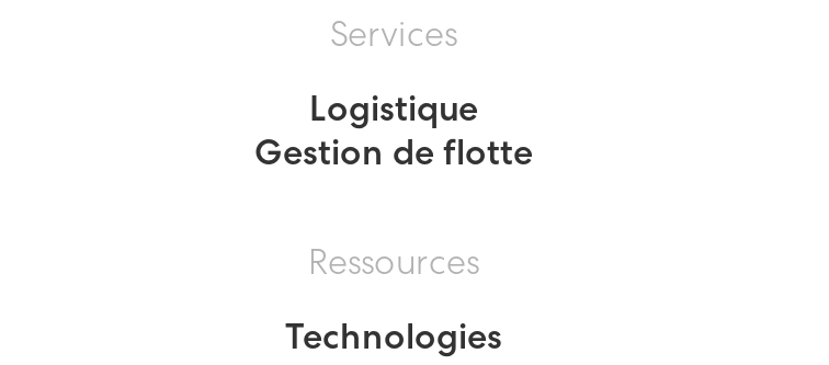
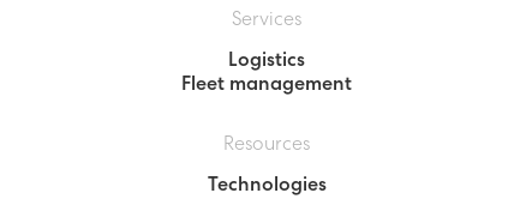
- Logistique
- Gestion de flotte
+ Logistics
+ Fleet management

- Ressources
+ Resources
